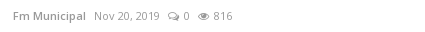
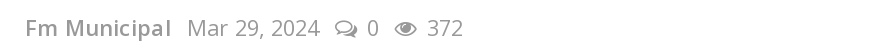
- Fm Municipal Nov 20, 2019
+ Fm Municipal Mar 29, 2024

- 816
+ 372
